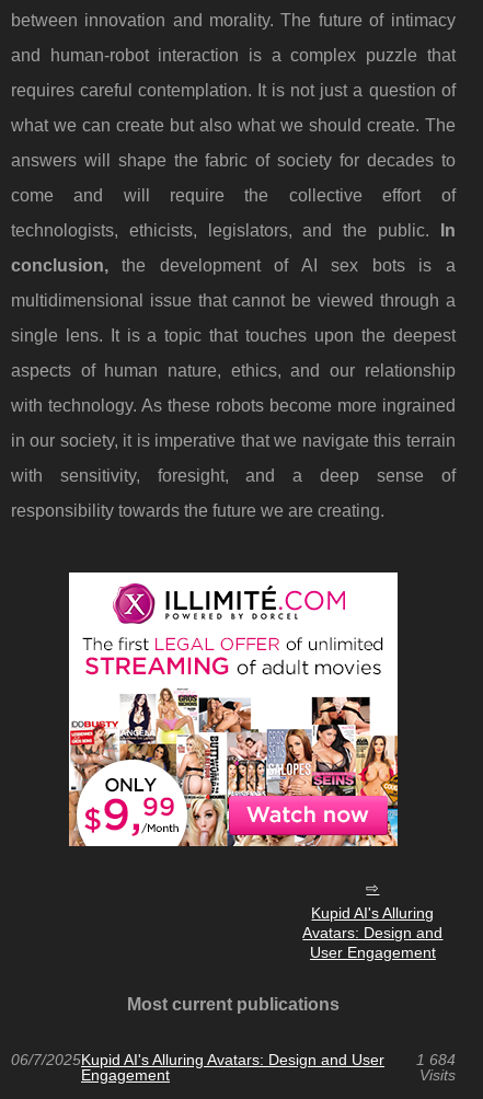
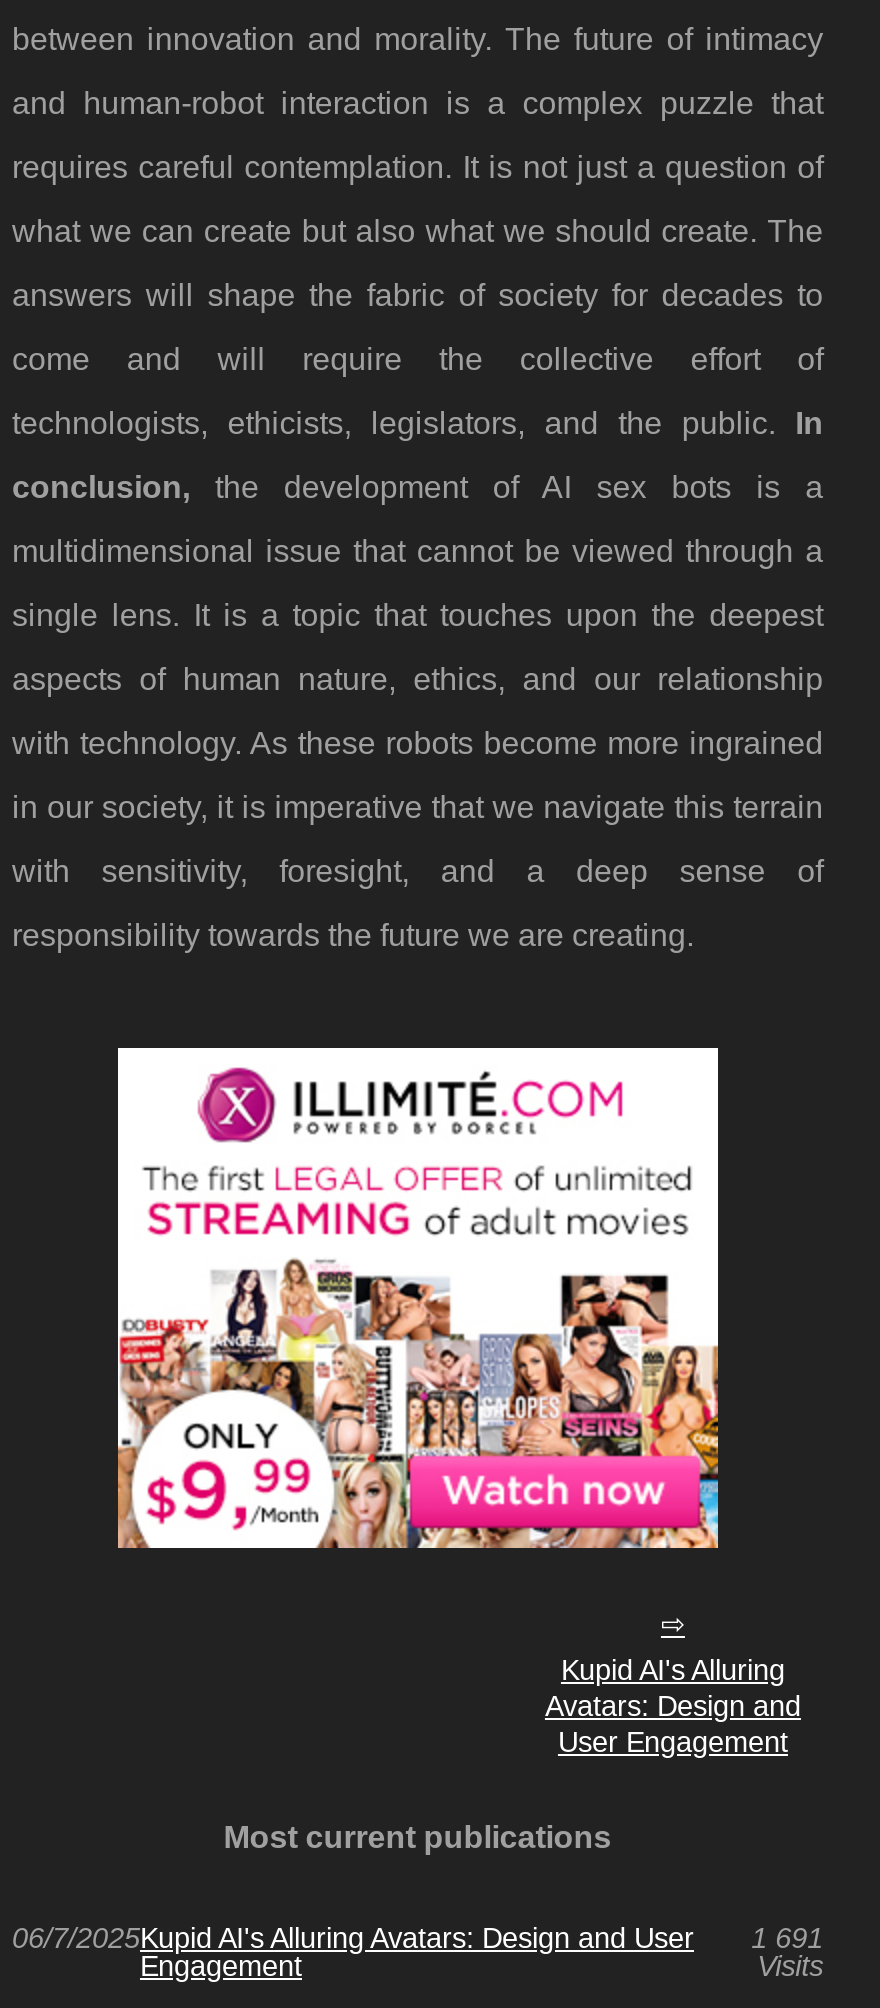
- 06/7/2025Kupid AI's Alluring Avatars: Design and User 1 684
+ 06/7/2025Kupid AI's Alluring Avatars: Design and User 1 691
